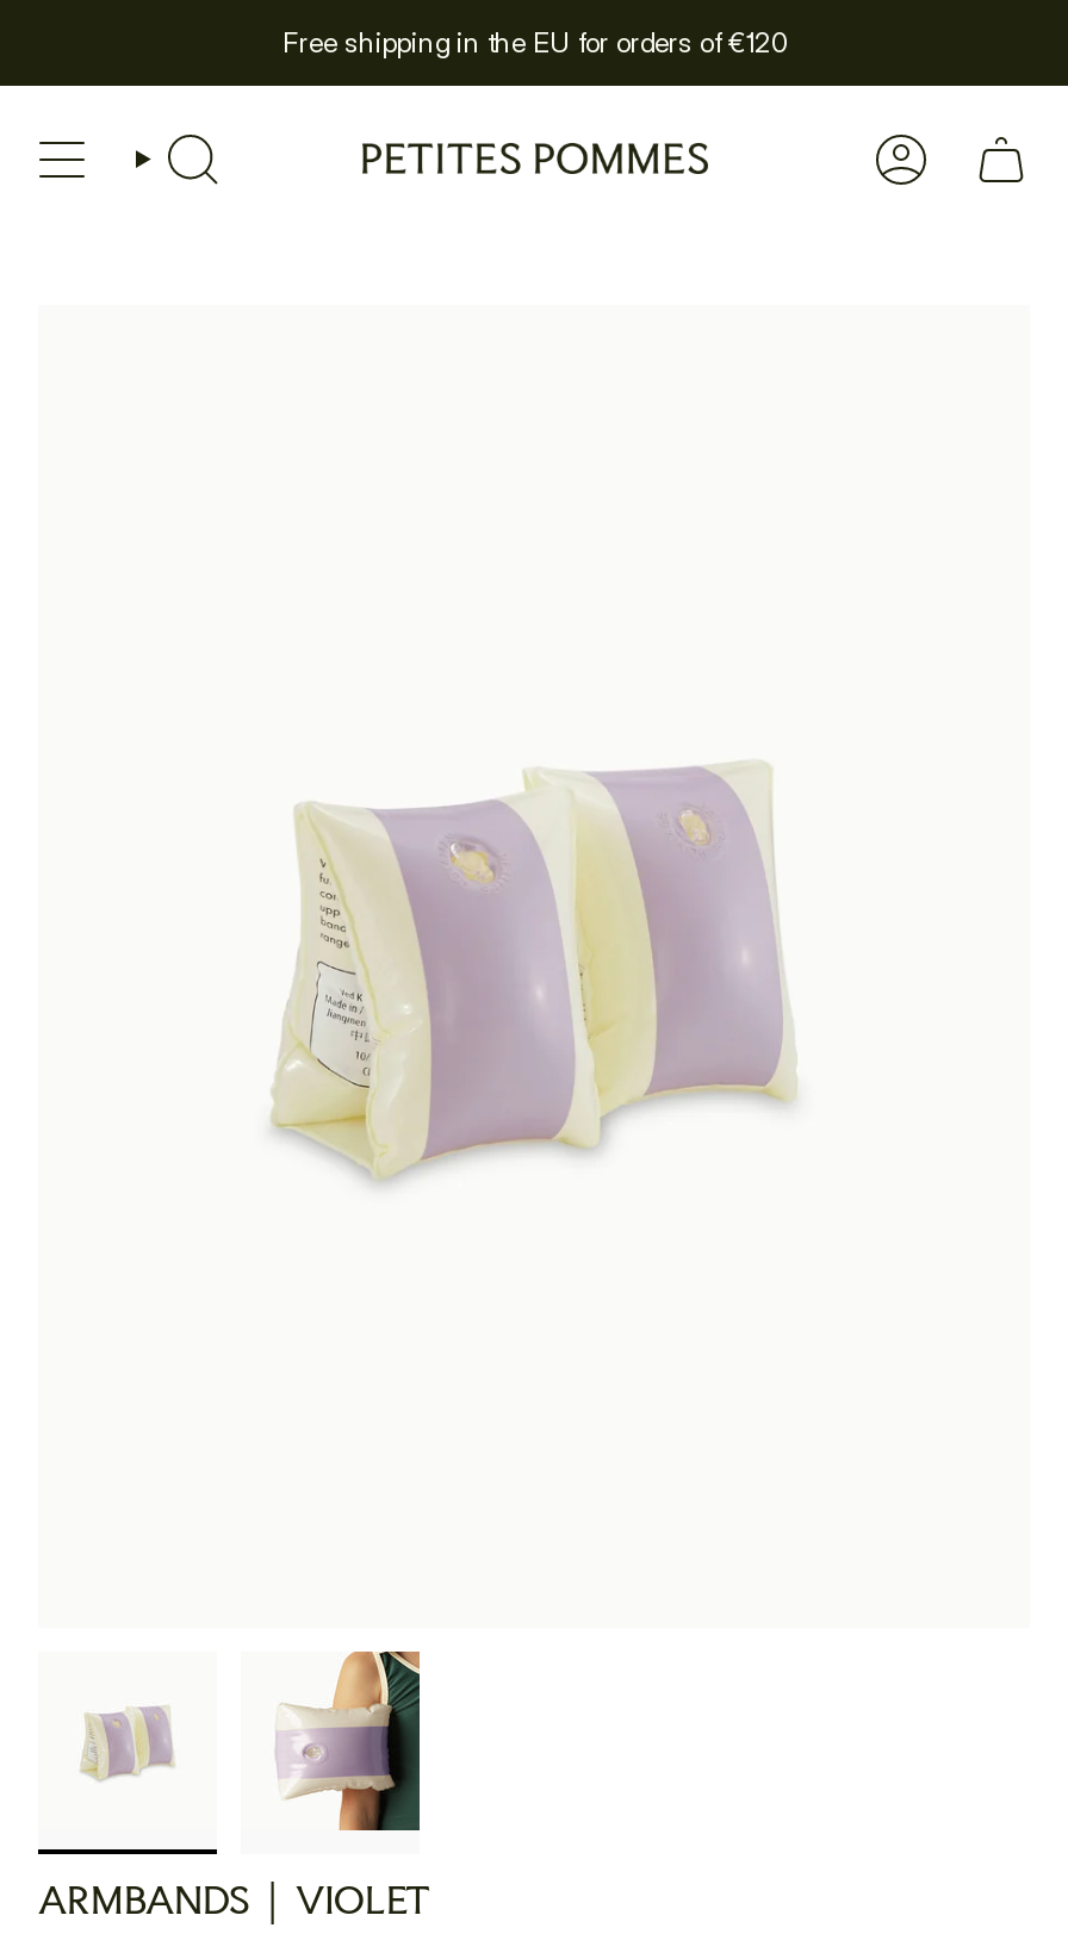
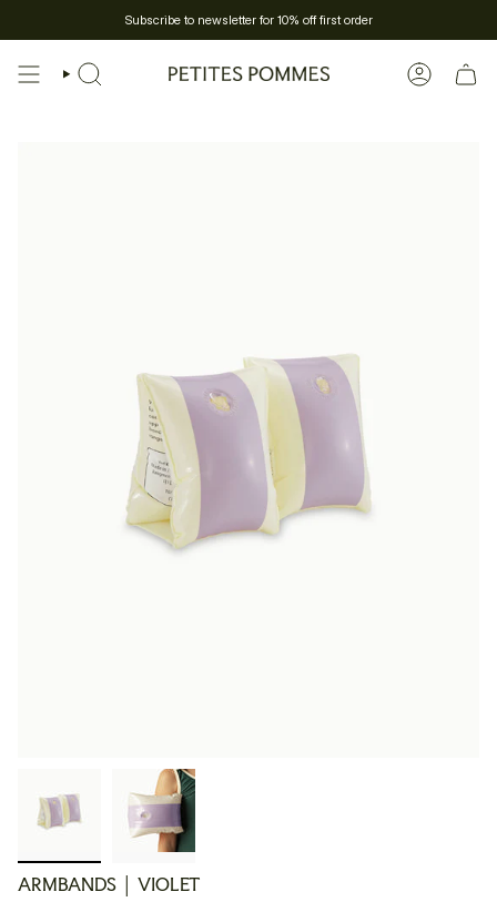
- Free shipping in the EU for orders of €120
+ Subscribe to newsletter for 10% off first order
